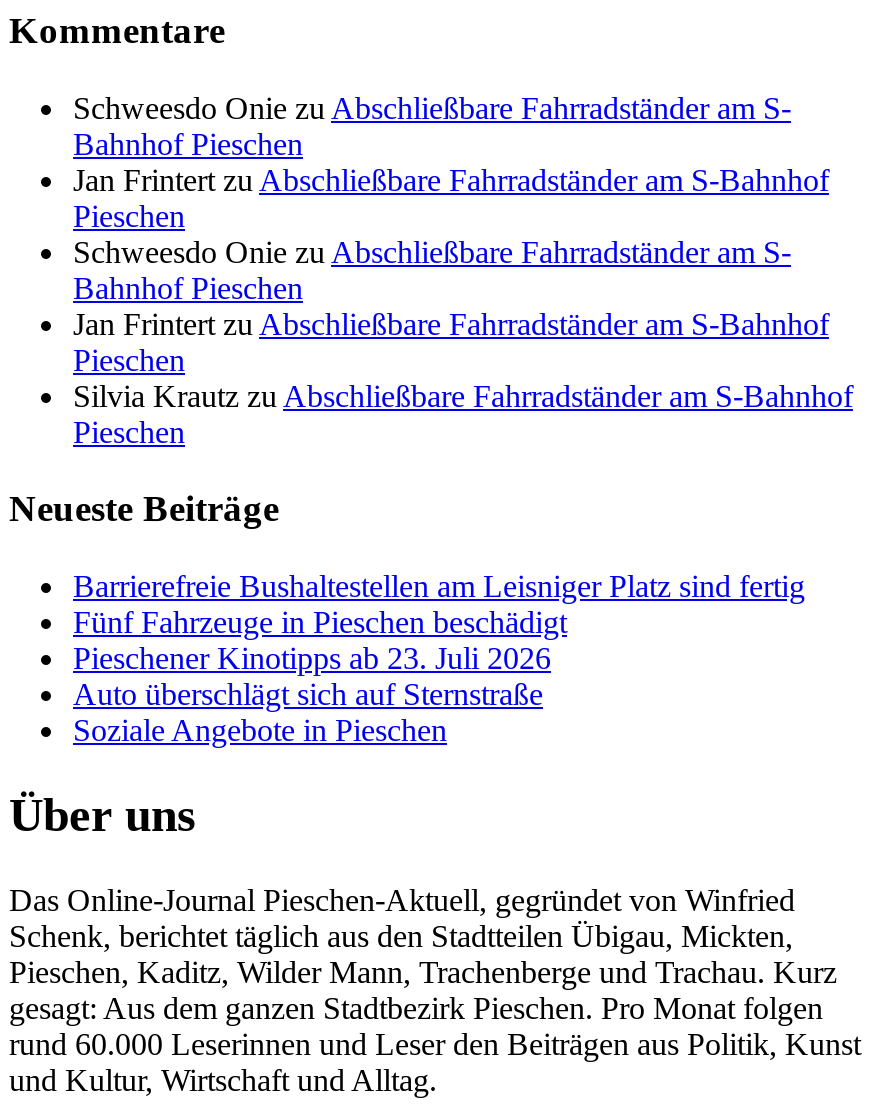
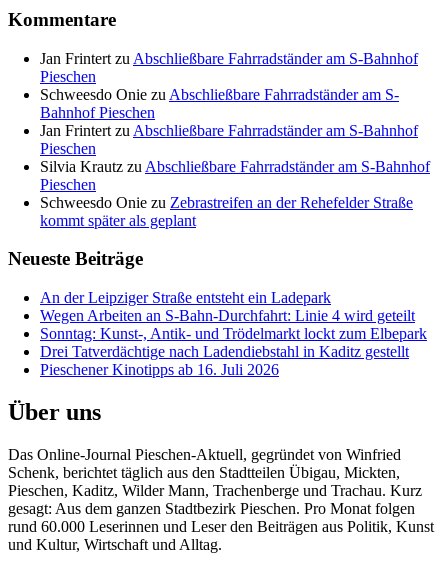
- Schweesdo Onie zu Abschließbare Fahrradständer am S-
- Bahnhof Pieschen

moved up: Jan Frintert zu Abschließbare Fahrradständer am S-Bahnhof | Pieschen | Schweesdo Onie zu Abschließbare Fahrradständer am S- | Bahnhof Pieschen | Jan Frintert zu Abschließbare Fahrradständer am S-Bahnhof | Pieschen | Silvia Krautz zu Abschließbare Fahrradständer am S-Bahnhof | Pieschen

+ Schweesdo Onie zu Zebrastreifen an der Rehefelder Straße
+ kommt später als geplant

- Barrierefreie Bushaltestellen am Leisniger Platz sind fertig
- Fünf Fahrzeuge in Pieschen beschädigt
- Pieschener Kinotipps ab 23. Juli 2026
- Auto überschlägt sich auf Sternstraße
- Soziale Angebote in Pieschen
+ An der Leipziger Straße entsteht ein Ladepark
+ Wegen Arbeiten an S-Bahn-Durchfahrt: Linie 4 wird geteilt
+ Sonntag: Kunst-, Antik- und Trödelmarkt lockt zum Elbepark
+ Drei Tatverdächtige nach Ladendiebstahl in Kaditz gestellt
+ Pieschener Kinotipps ab 16. Juli 2026
